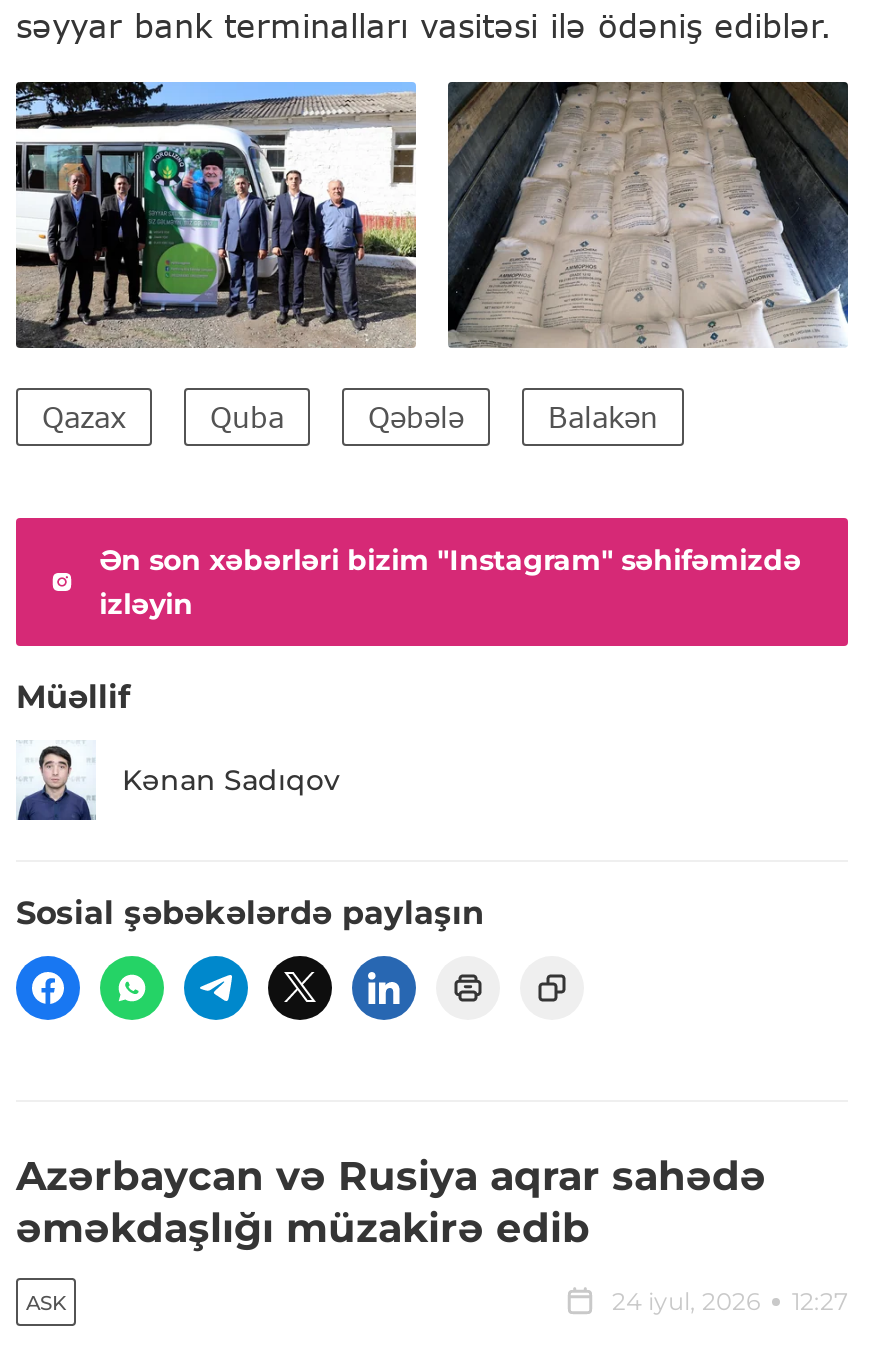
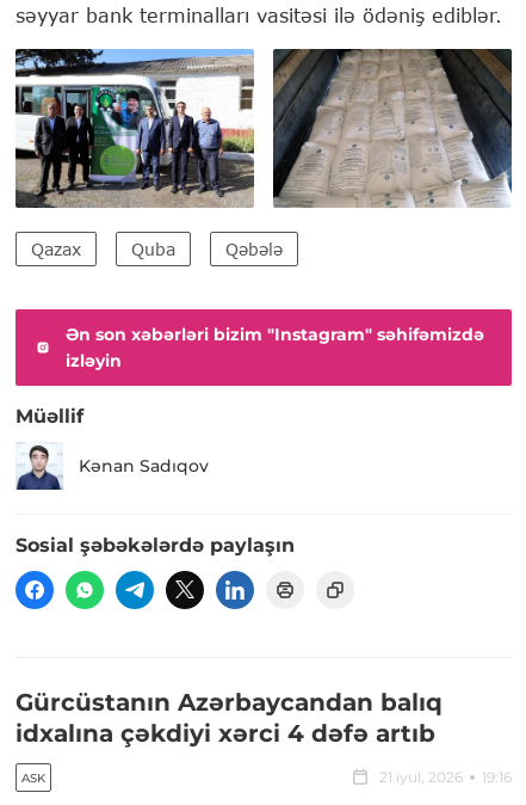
- Balakən

- Azərbaycan və Rusiya aqrar sahədə
- əməkdaşlığı müzakirə edib
+ Gürcüstanın Azərbaycandan balıq
+ idxalına çəkdiyi xərci 4 dəfə artıb

- 24 iyul, 2026
- 12:27
+ 21 iyul, 2026
+ 19:16
